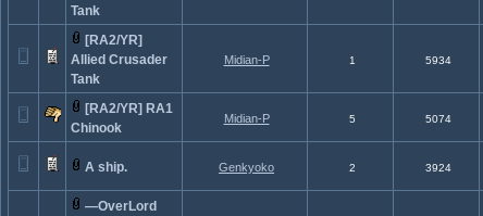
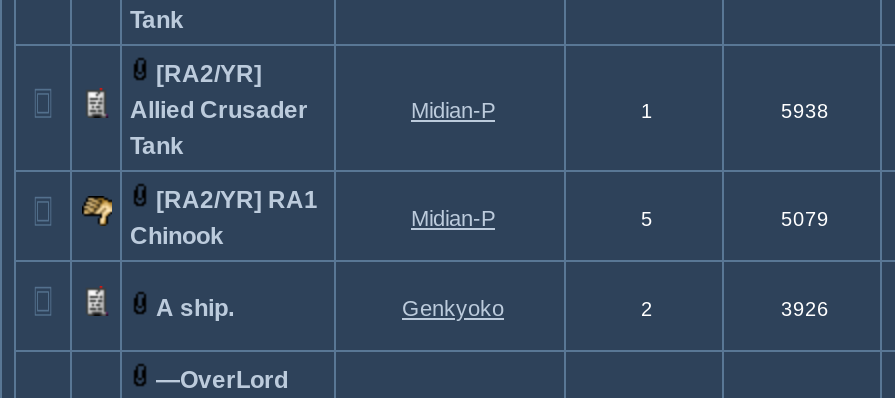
- 5934
+ 5938

- 5074
+ 5079

- 3924
+ 3926
